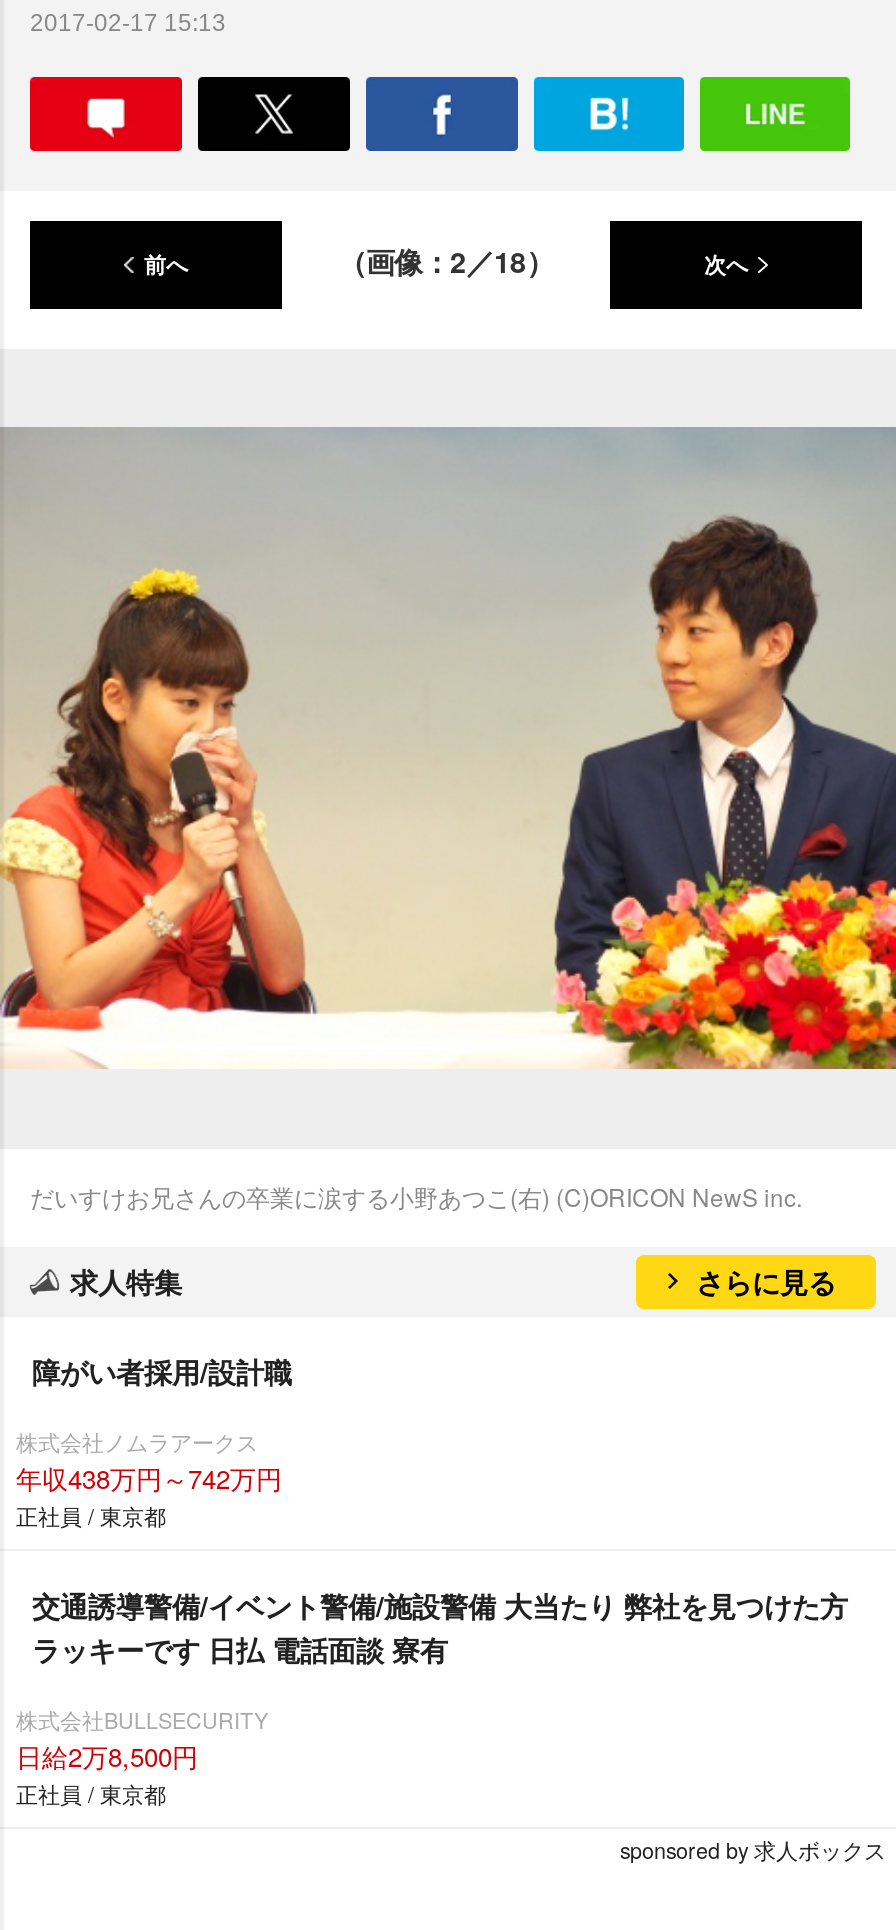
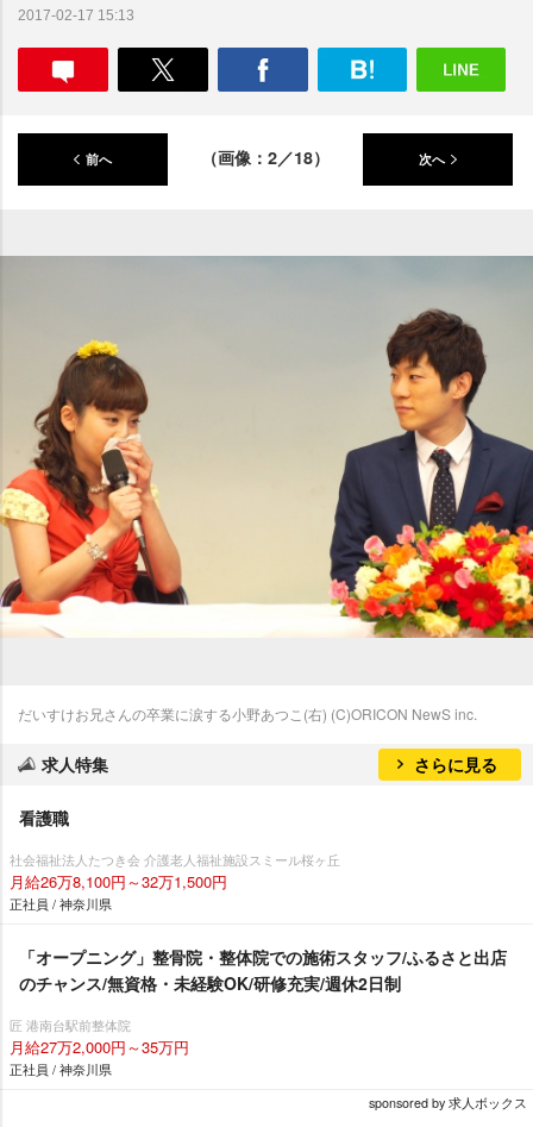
- 障がい者採用/設計職
+ 看護職

- 株式会社ノムラアークス
- 年収438万円～742万円
- 正社員 / 東京都
+ 社会福祉法人たつき会 介護老人福祉施設スミール桜ヶ丘
+ 月給26万8,100円～32万1,500円
+ 正社員 / 神奈川県

- 交通誘導警備/イベント警備/施設警備 大当たり 弊社を見つけた方
- ラッキーです 日払 電話面談 寮有
+ 「オープニング」整骨院・整体院での施術スタッフ/ふるさと出店
+ のチャンス/無資格・未経験OK/研修充実/週休2日制

- 株式会社BULLSECURITY
- 日給2万8,500円
- 正社員 / 東京都
+ 匠 港南台駅前整体院
+ 月給27万2,000円～35万円
+ 正社員 / 神奈川県
